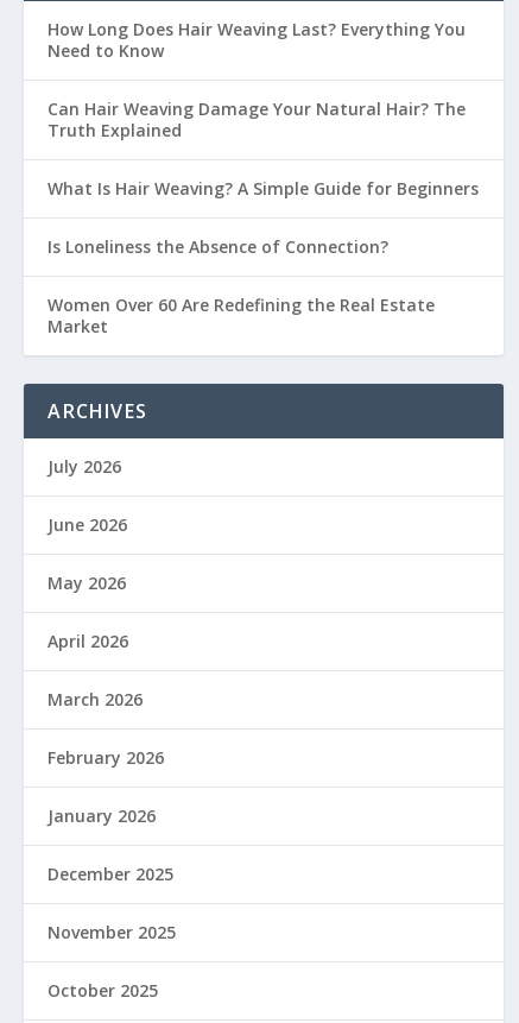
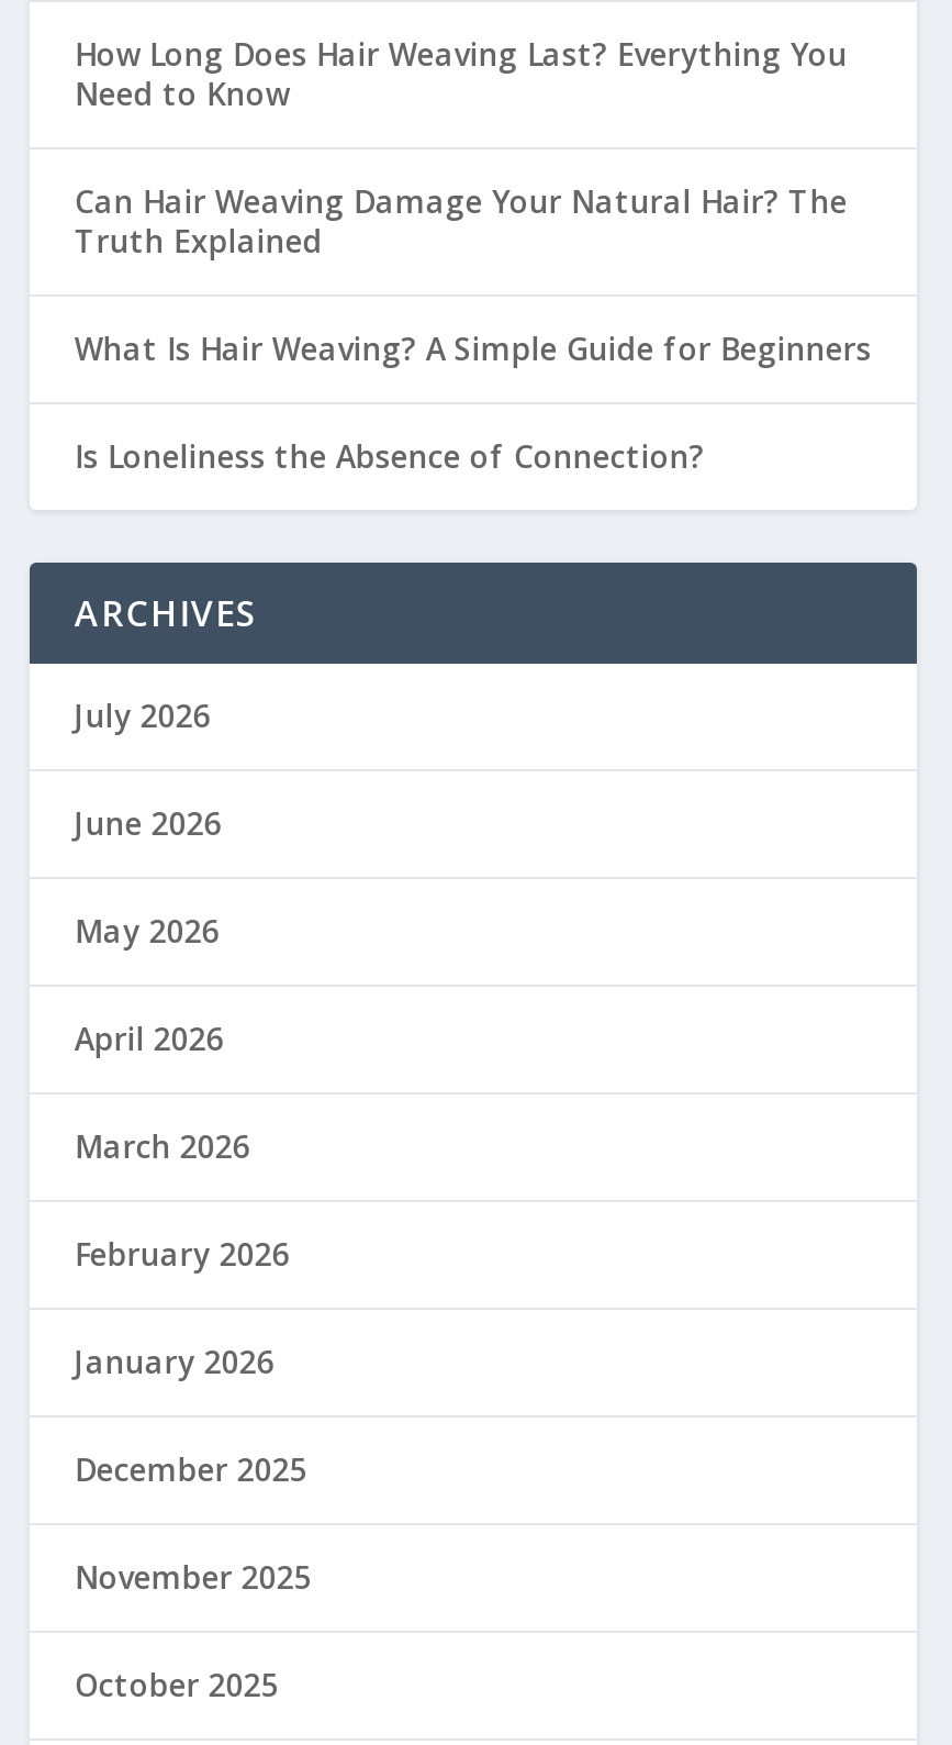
- Women Over 60 Are Redefining the Real Estate
- Market
